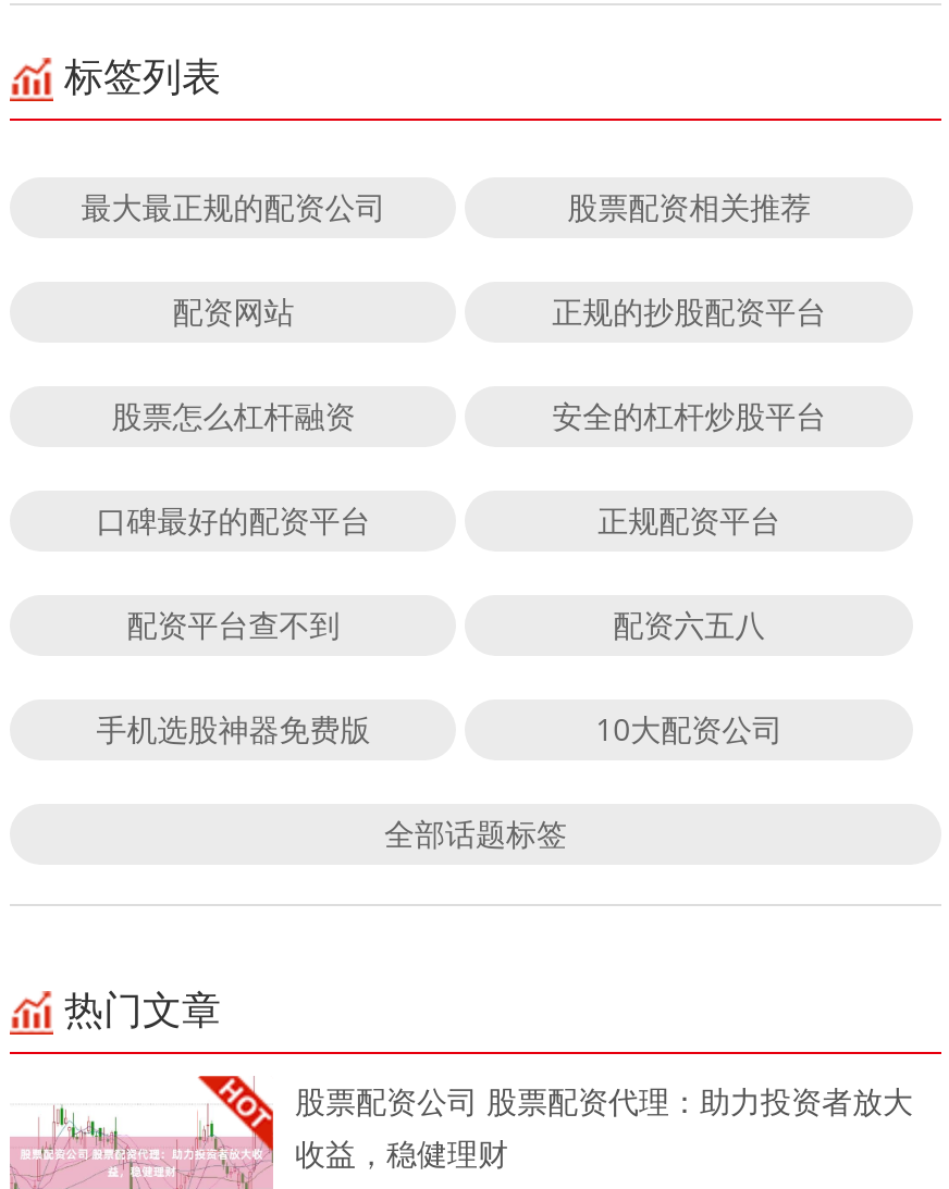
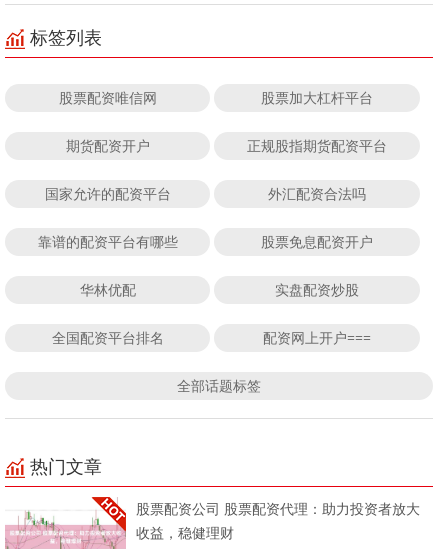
- 最大最正规的配资公司
- 股票配资相关推荐
+ 股票配资唯信网
+ 股票加大杠杆平台

- 配资网站
- 正规的抄股配资平台
+ 期货配资开户
+ 正规股指期货配资平台

- 股票怎么杠杆融资
- 安全的杠杆炒股平台
+ 国家允许的配资平台
+ 外汇配资合法吗

- 口碑最好的配资平台
- 正规配资平台
+ 靠谱的配资平台有哪些
+ 股票免息配资开户

- 配资平台查不到
- 配资六五八
+ 华林优配
+ 实盘配资炒股

- 手机选股神器免费版
- 10大配资公司
+ 全国配资平台排名
+ 配资网上开户===
